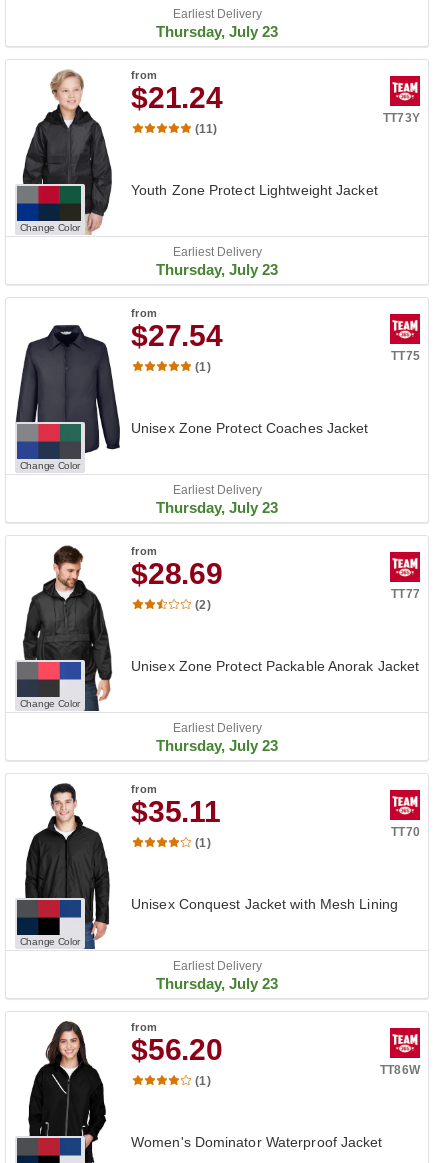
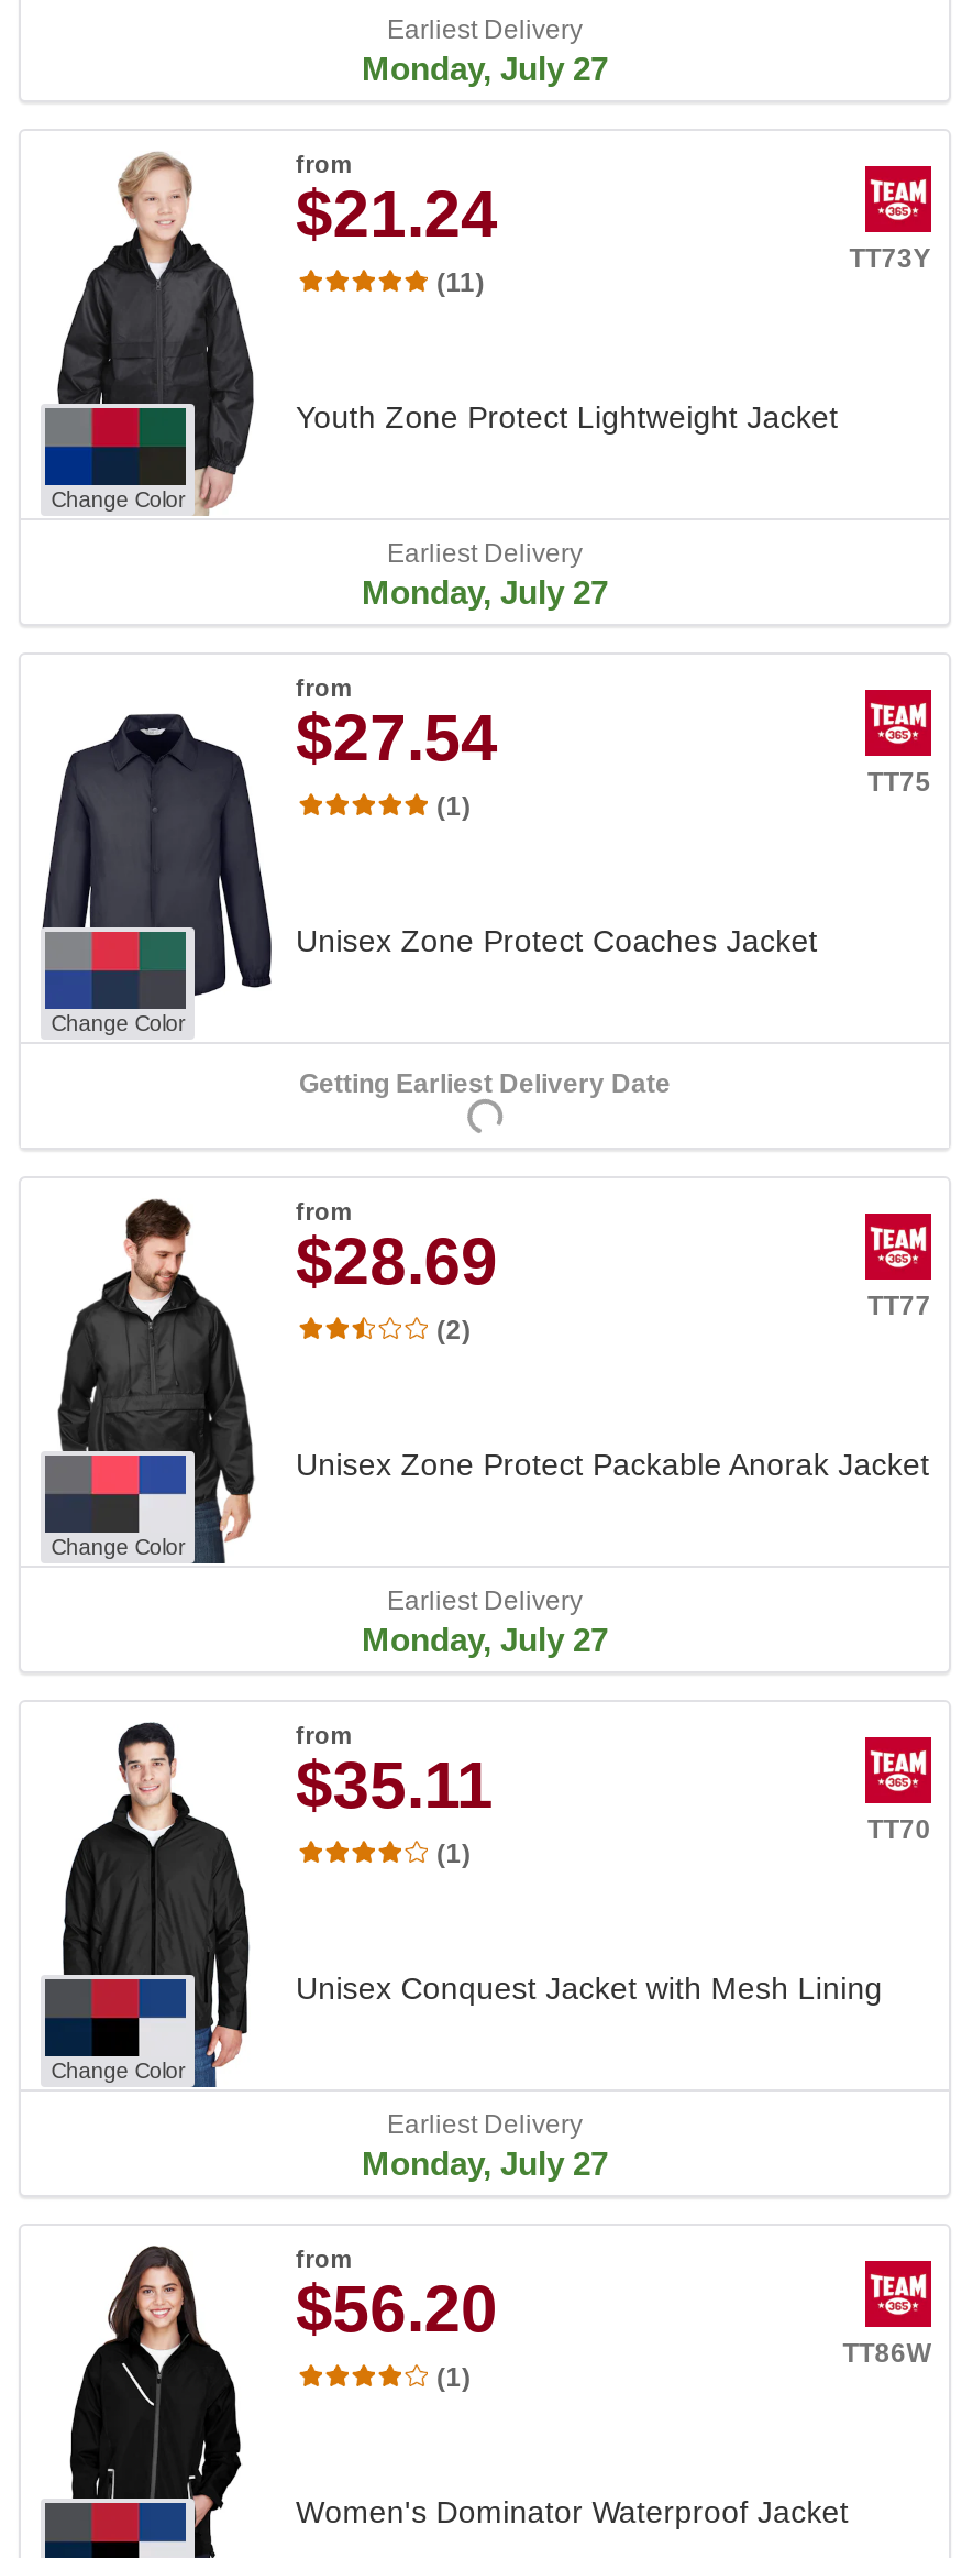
- Thursday, July 23
+ Monday, July 27

- Thursday, July 23
+ Monday, July 27

- Earliest Delivery
- Thursday, July 23
+ Getting Earliest Delivery Date

- Thursday, July 23
+ Monday, July 27

- Thursday, July 23
+ Monday, July 27
